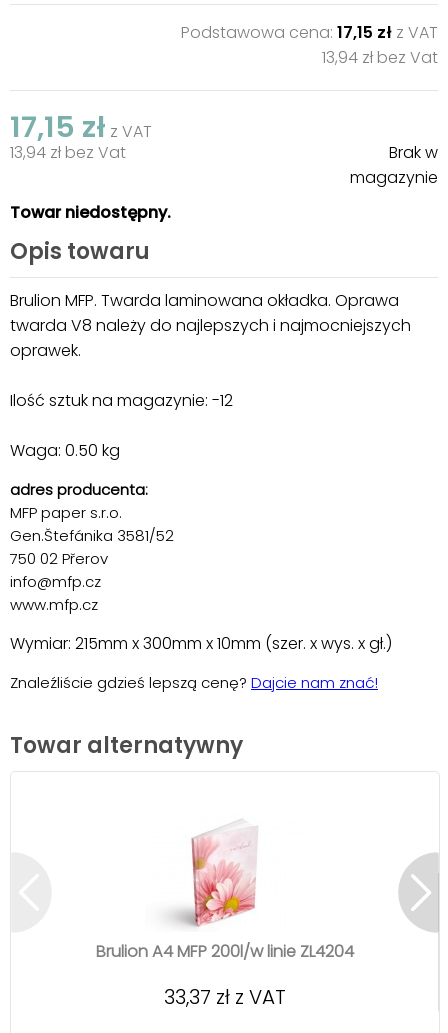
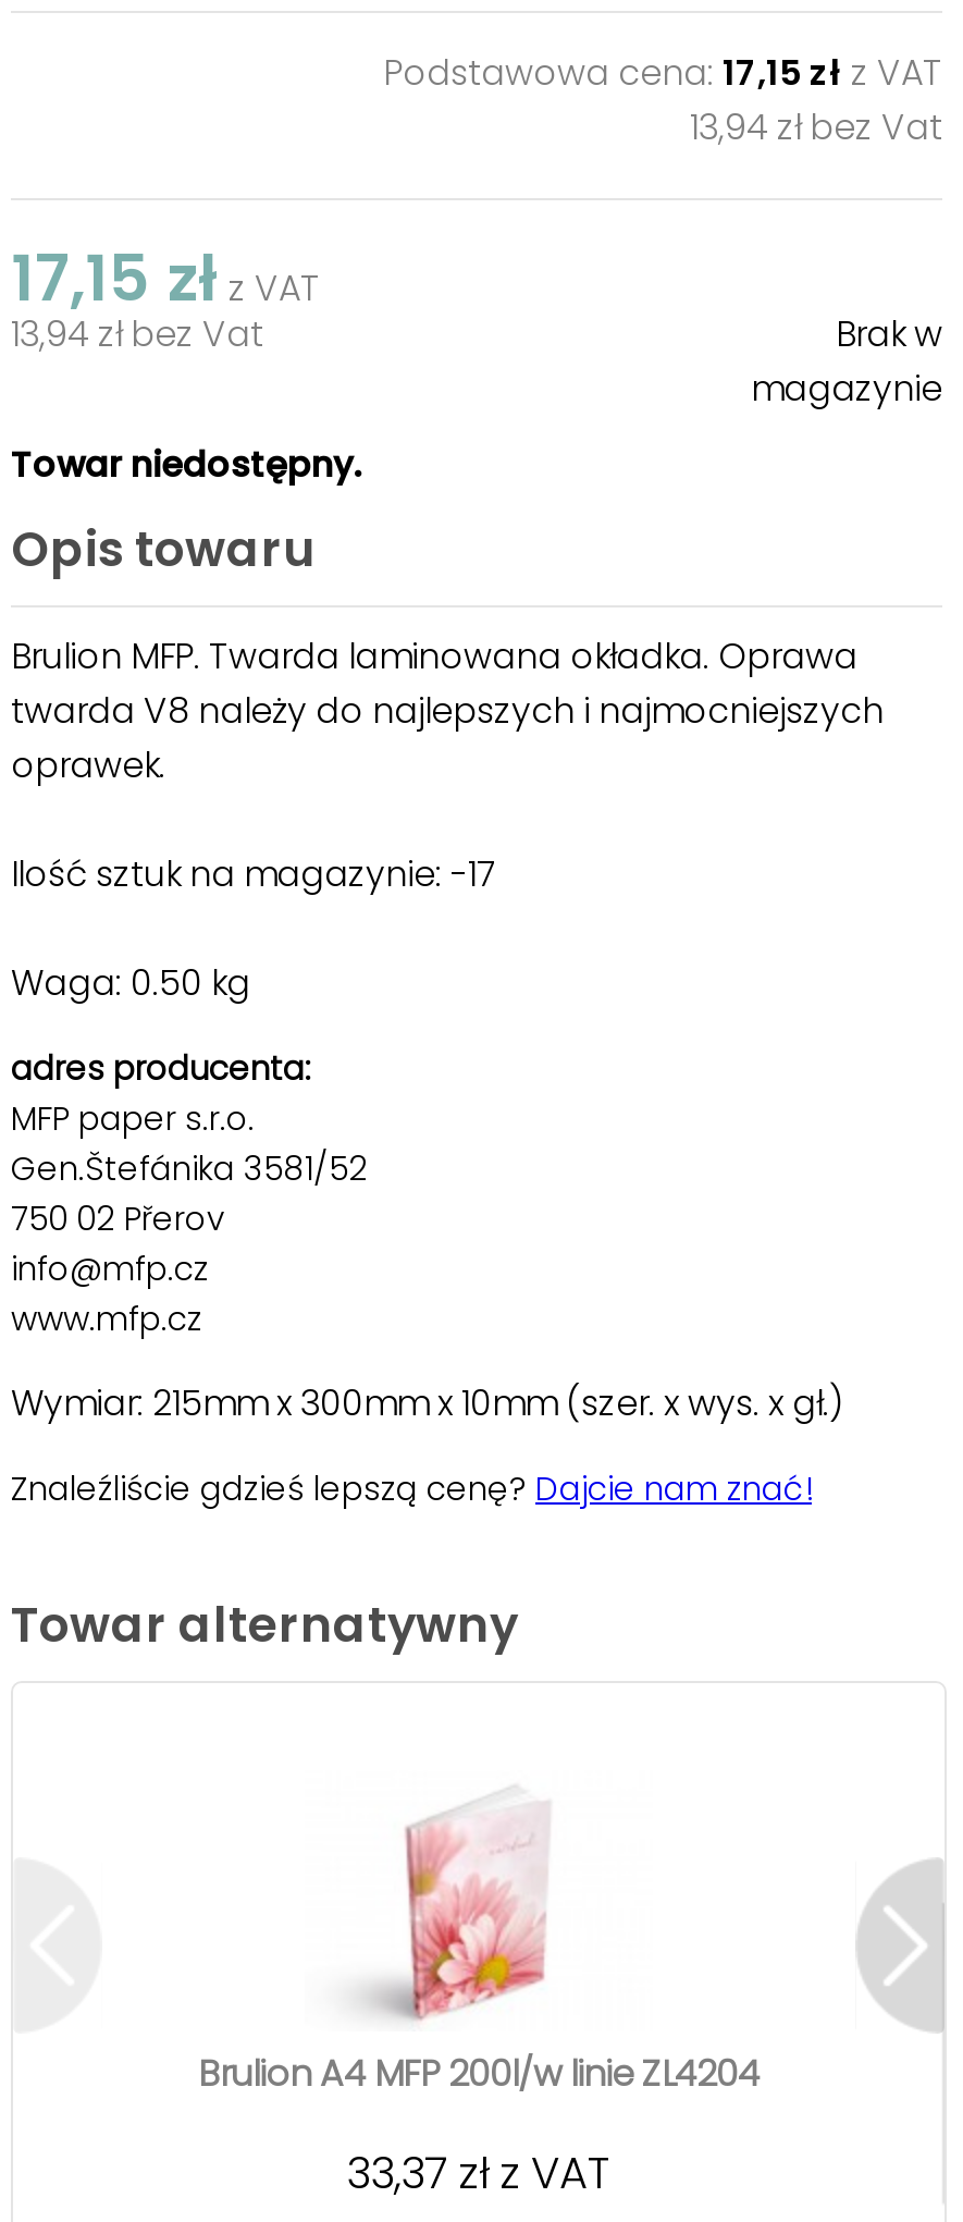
- Ilość sztuk na magazynie: -12
+ Ilość sztuk na magazynie: -17
